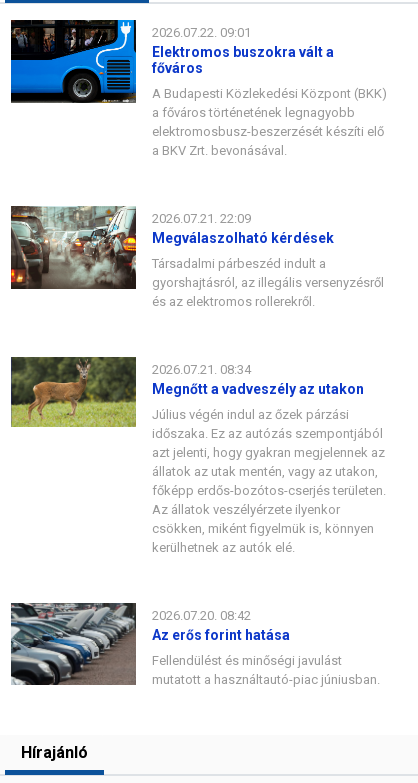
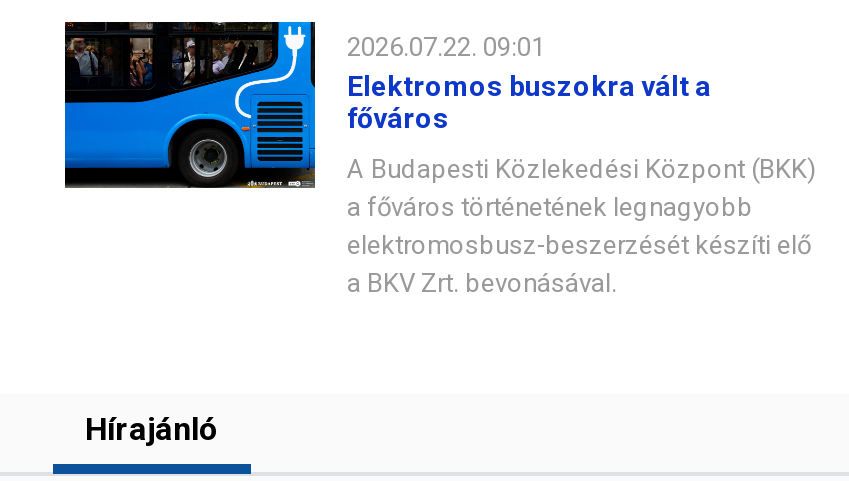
- [image]
- 2026.07.21. 22:09
- Megválaszolható kérdések
- Társadalmi párbeszéd indult a
- gyorshajtásról, az illegális versenyzésről
- és az elektromos rollerekről.

- [image]
- 2026.07.21. 08:34
- Megnőtt a vadveszély az utakon
- Július végén indul az őzek párzási
- időszaka. Ez az autózás szempontjából
- azt jelenti, hogy gyakran megjelennek az
- állatok az utak mentén, vagy az utakon,
- főképp erdős-bozótos-cserjés területen.
- Az állatok veszélyérzete ilyenkor
- csökken, miként figyelmük is, könnyen
- kerülhetnek az autók elé.

- [image]
- 2026.07.20. 08:42
- Az erős forint hatása
- Fellendülést és minőségi javulást
- mutatott a használtautó-piac júniusban.
